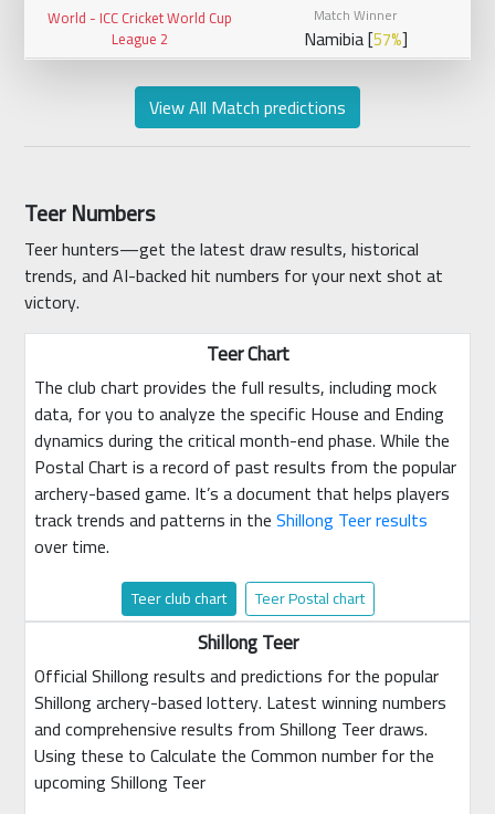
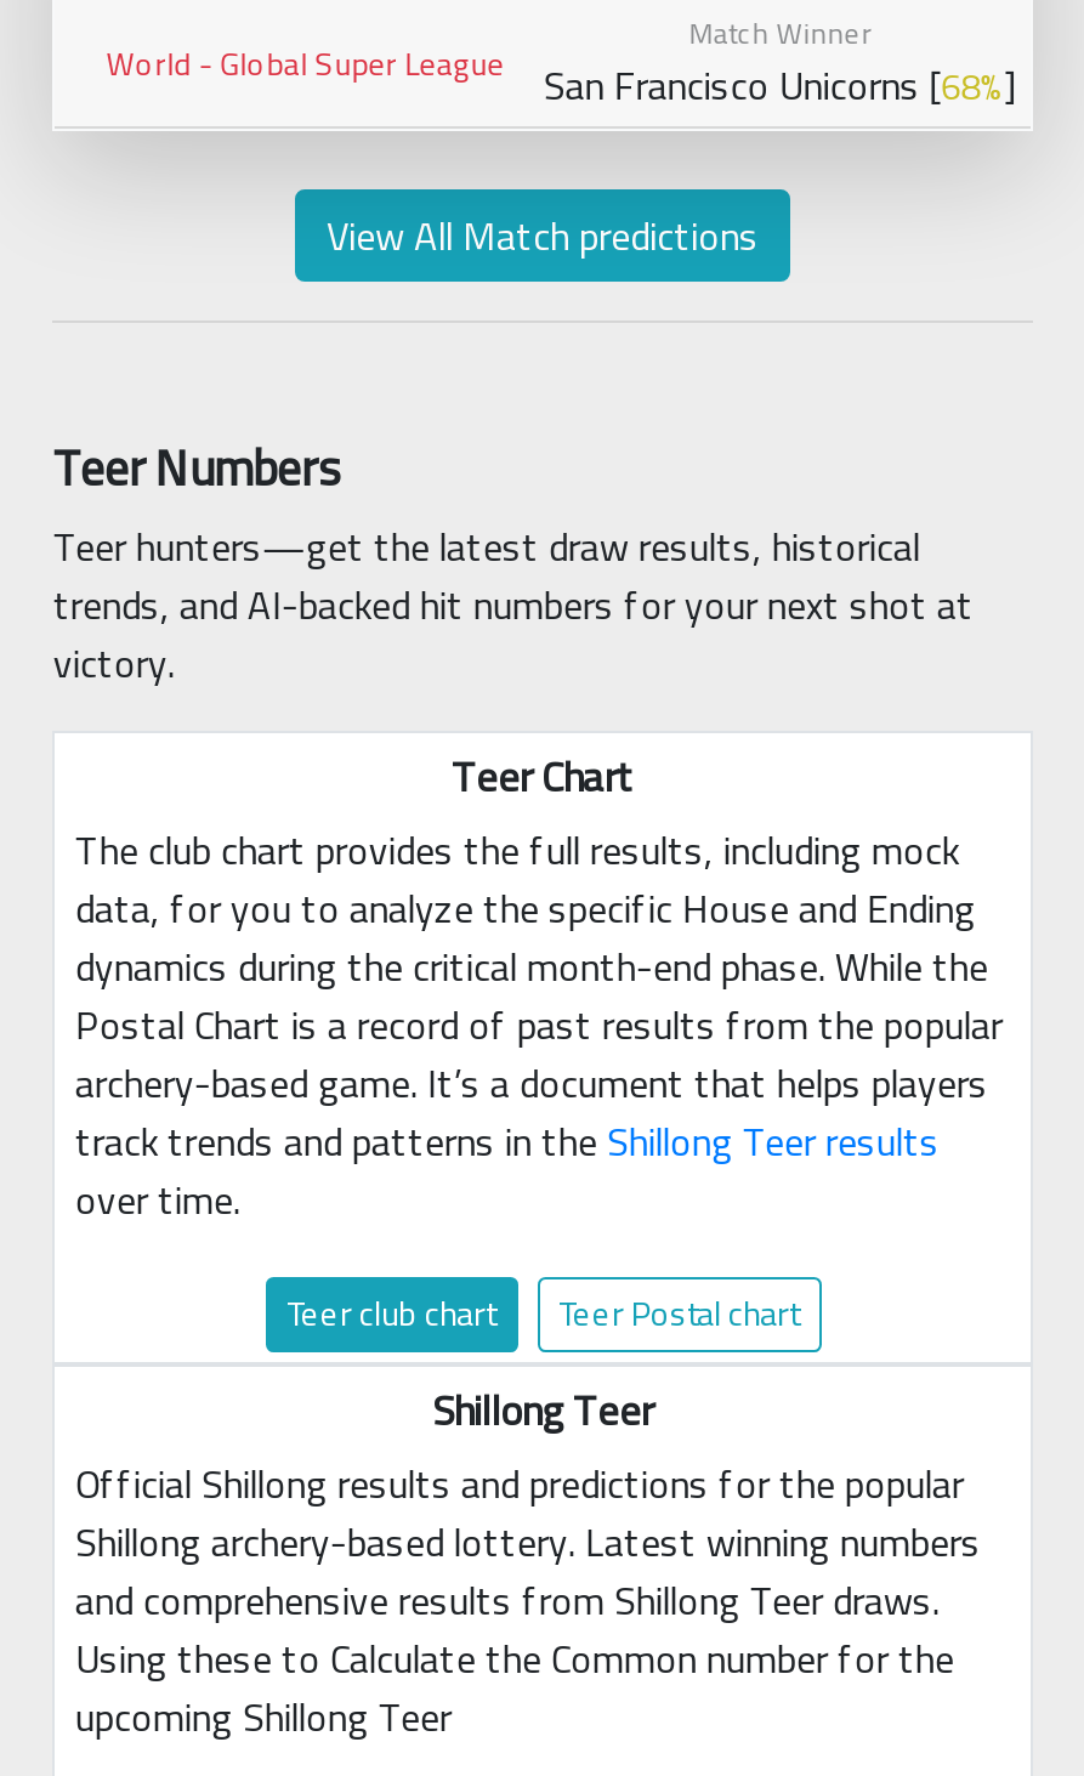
- World - ICC Cricket World Cup
- League 2
+ World - Global Super League

- Namibia [57%]
+ San Francisco Unicorns [68%]
